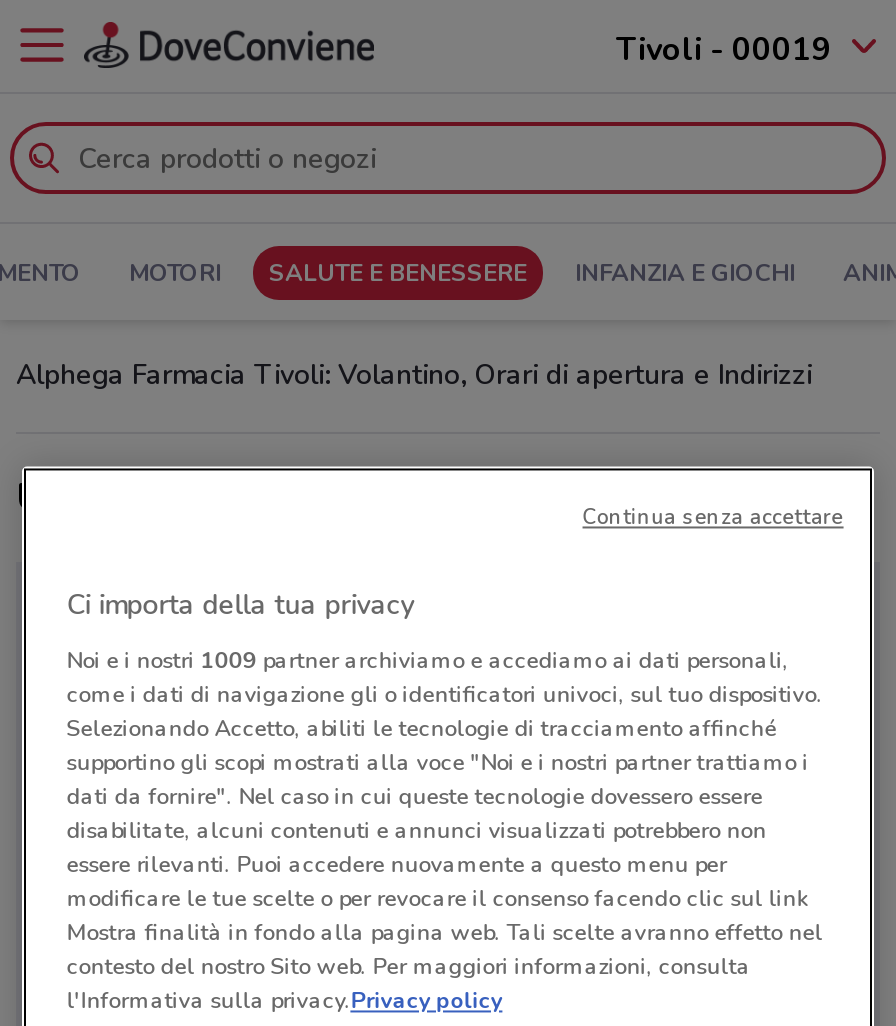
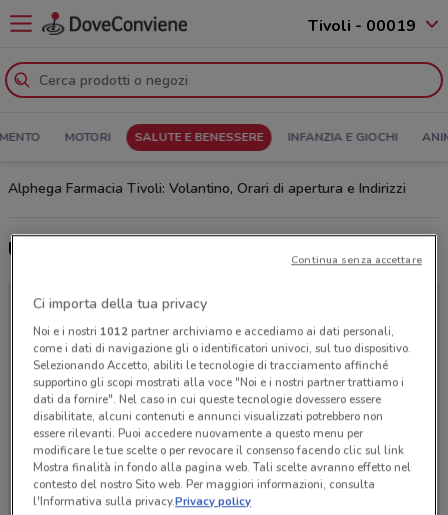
- Noi e i nostri 1009 partner archiviamo e accediamo ai dati personali,
+ Noi e i nostri 1012 partner archiviamo e accediamo ai dati personali,
